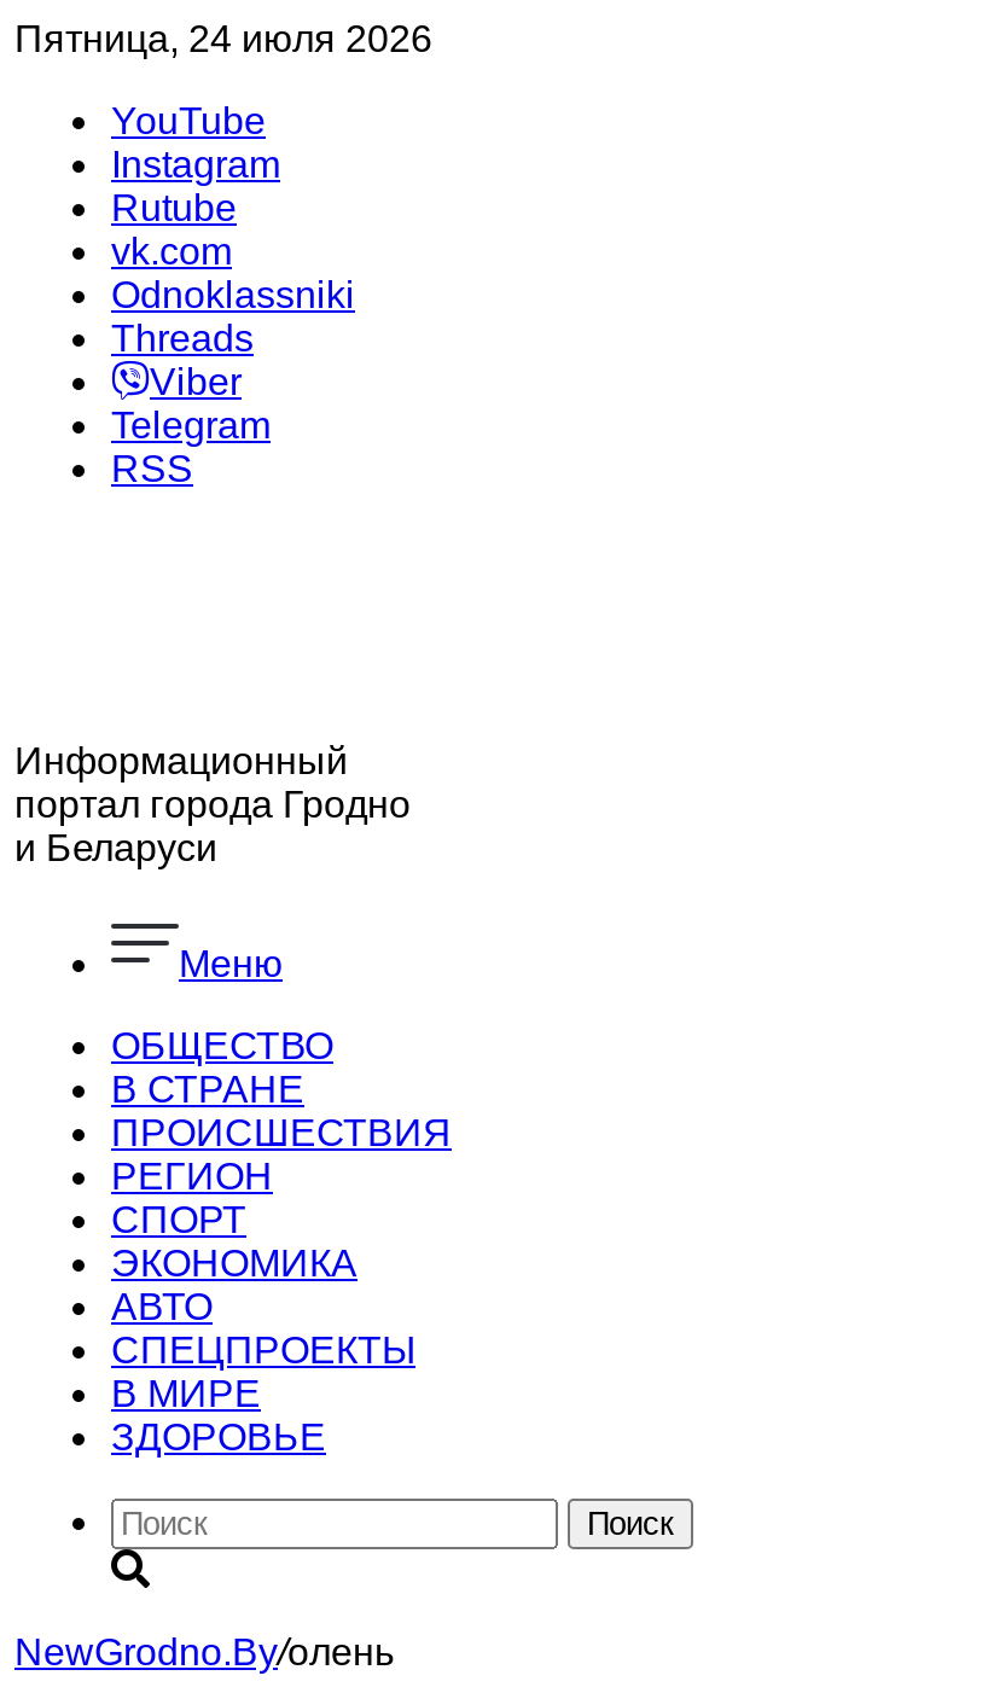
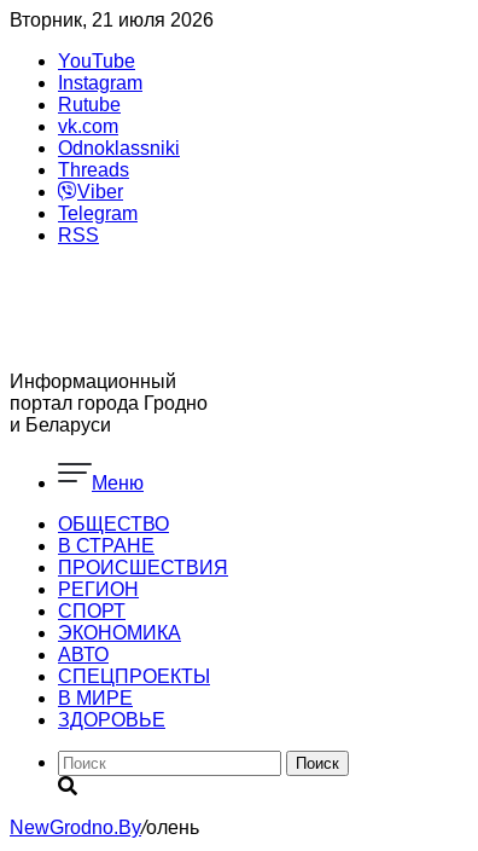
- Пятница, 24 июля 2026
+ Вторник, 21 июля 2026
